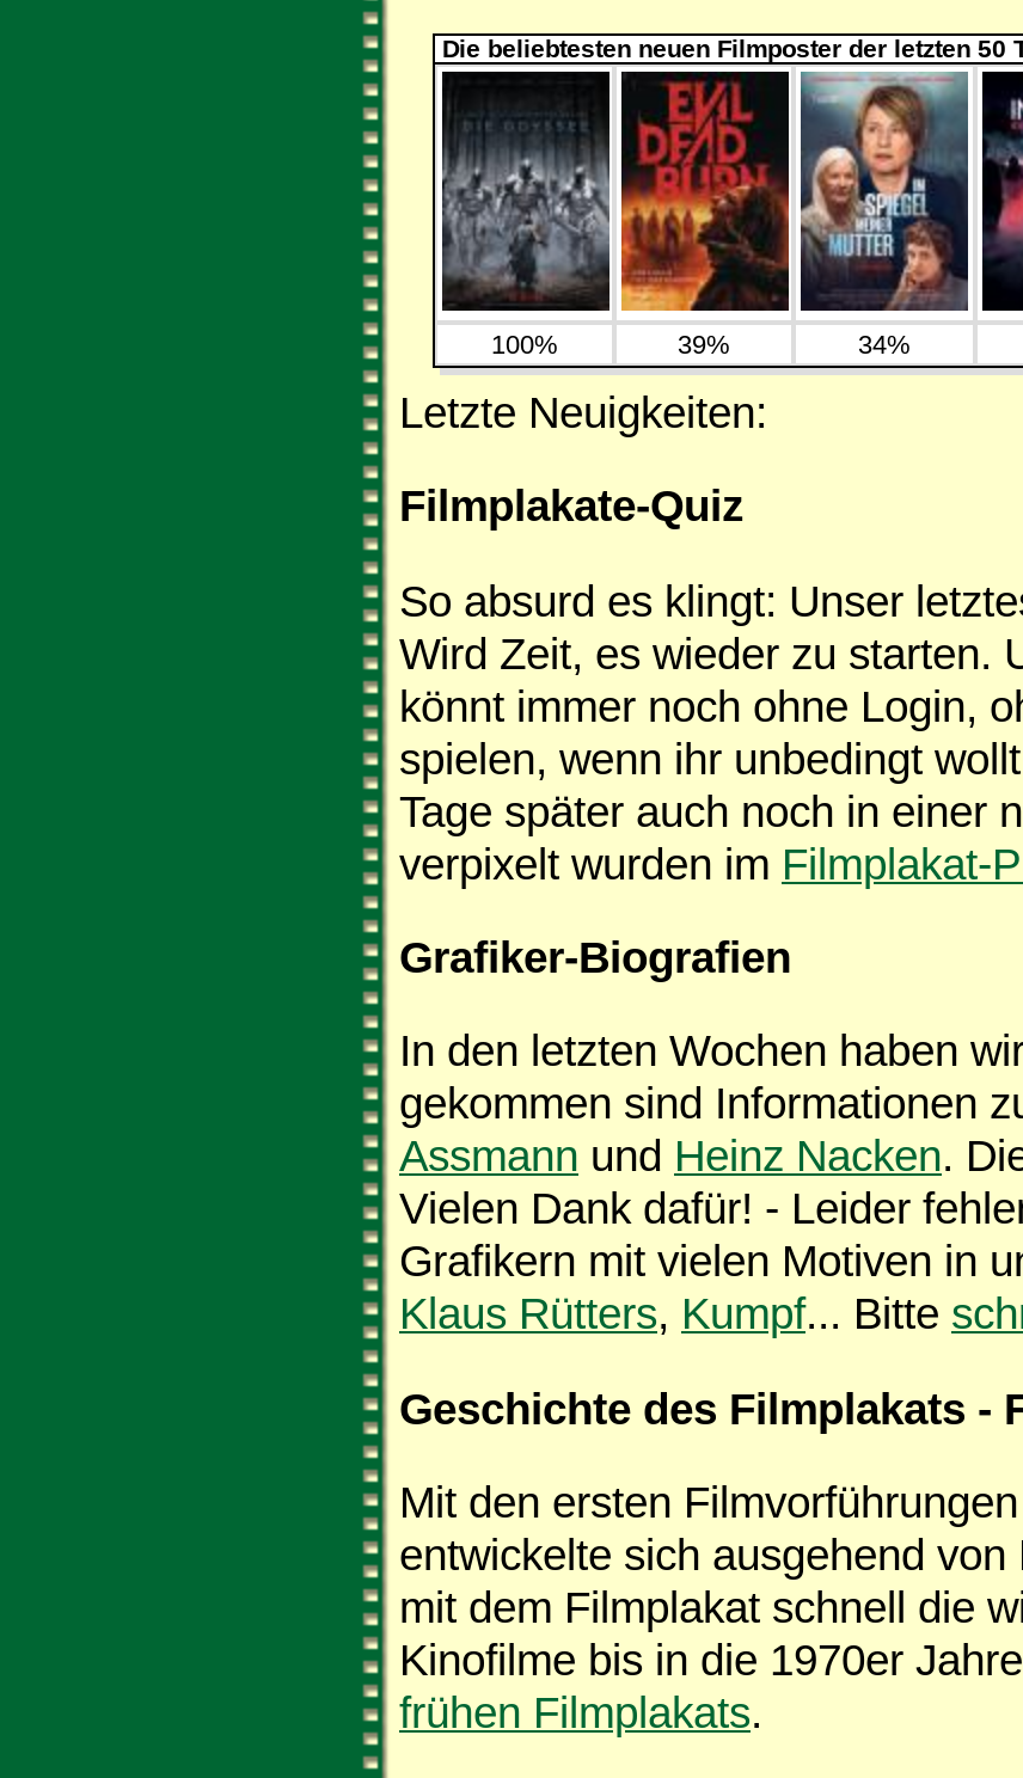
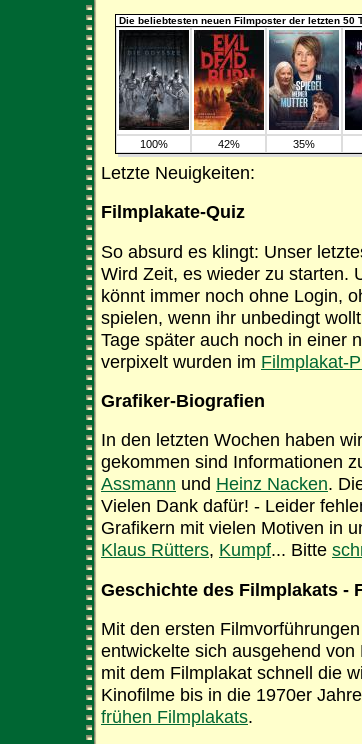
- 39%
+ 42%

- 34%
+ 35%
